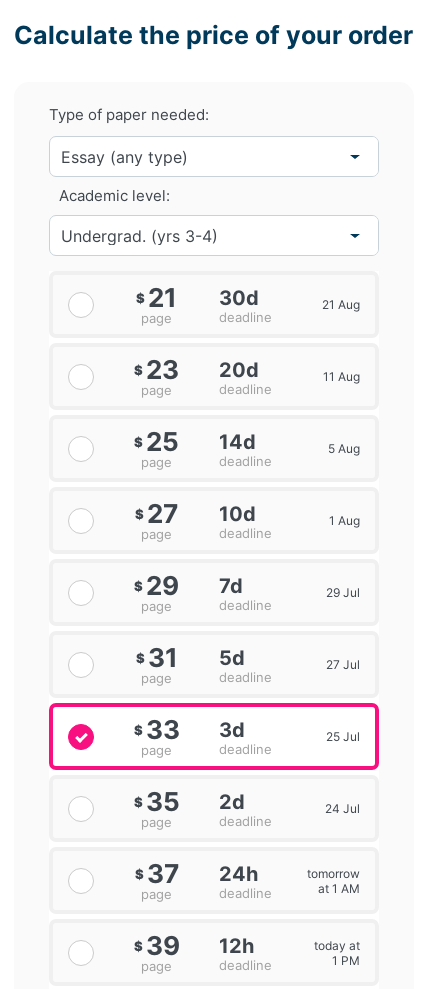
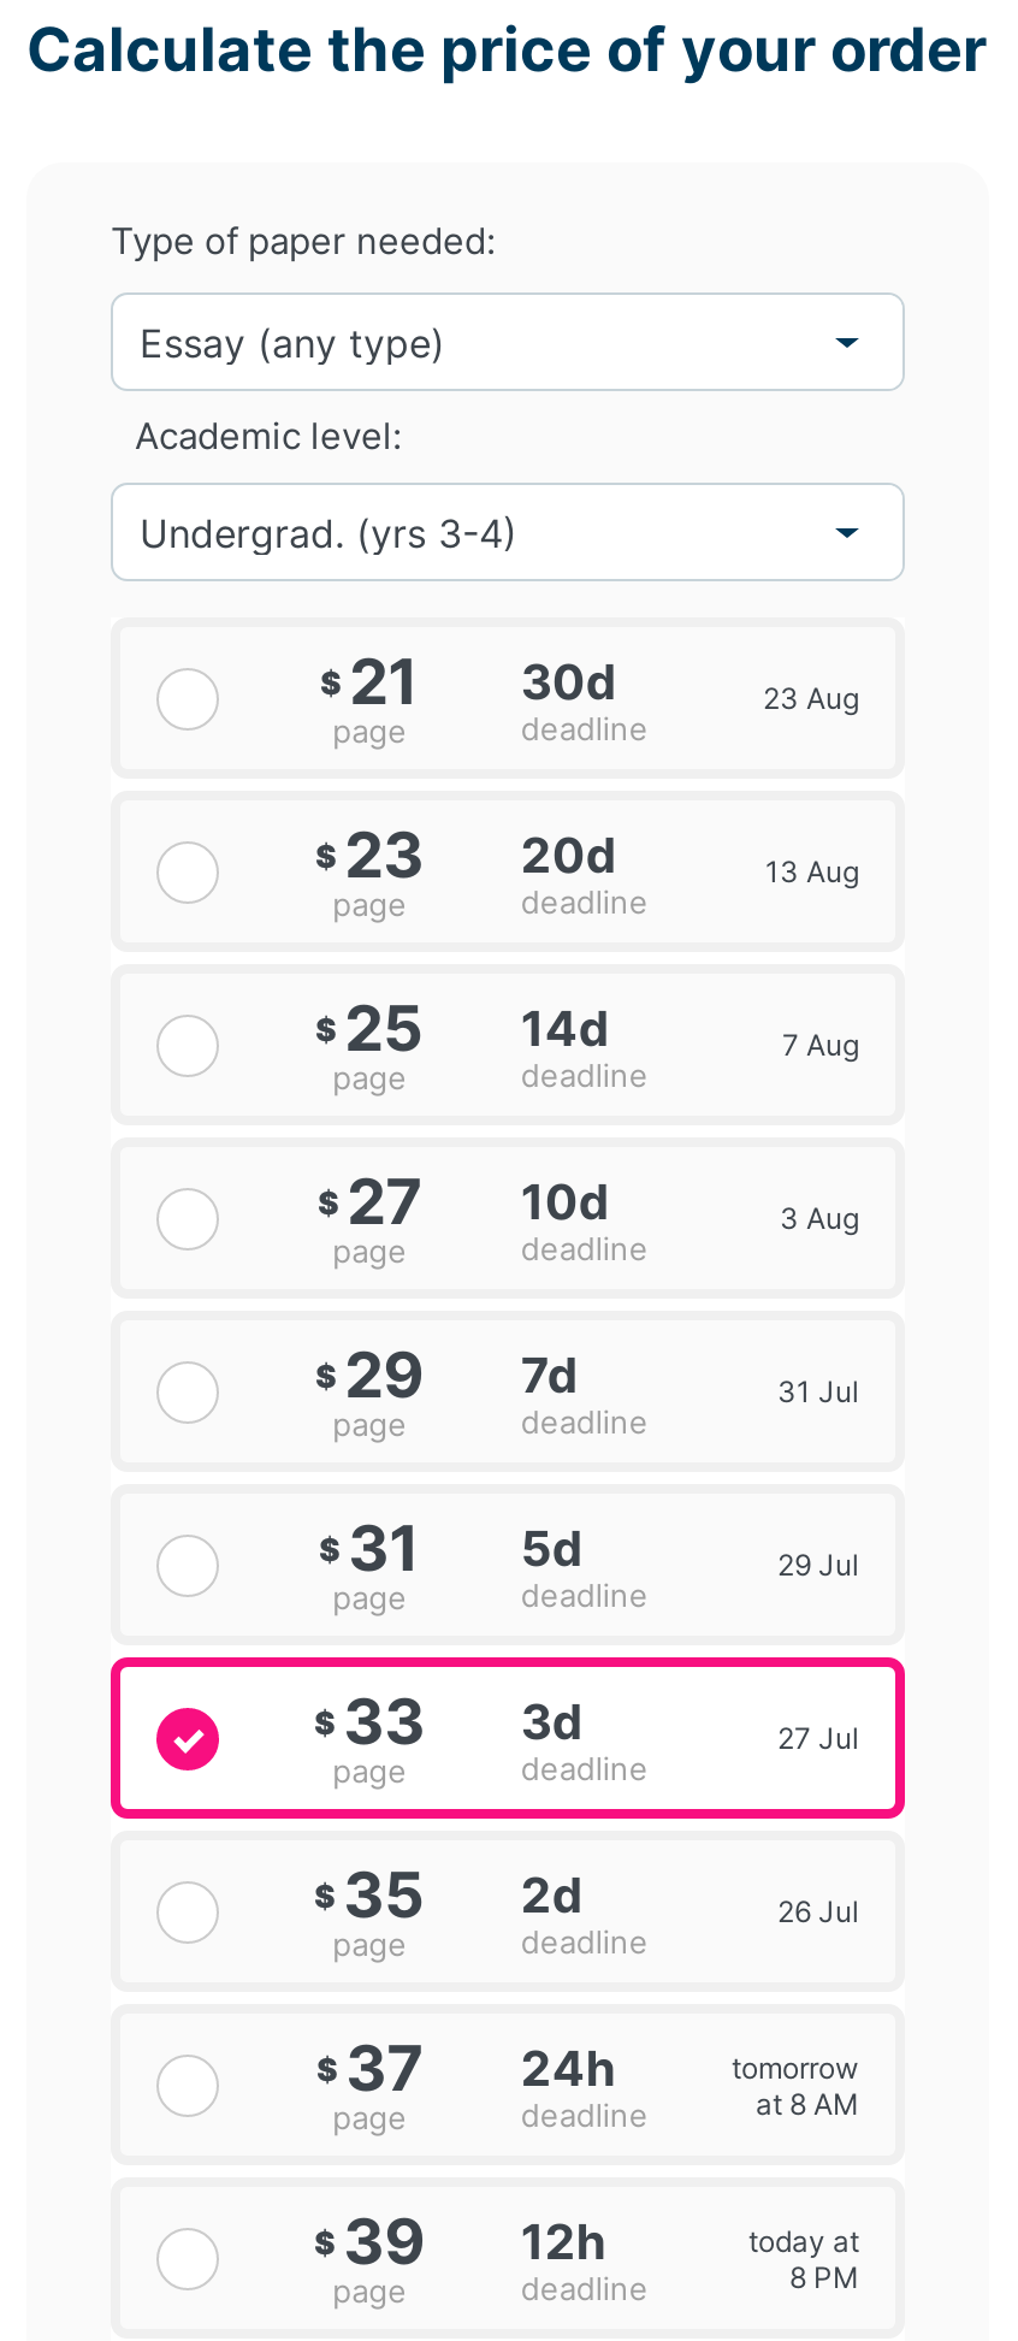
- 21 Aug
+ 23 Aug

- 11 Aug
+ 13 Aug

- 5 Aug
+ 7 Aug

- 1 Aug
+ 3 Aug

- 29 Jul
+ 31 Jul

- 27 Jul
+ 29 Jul

- 25 Jul
+ 27 Jul

- 24 Jul
+ 26 Jul

- at 1 AM
+ at 8 AM

- 1 PM
+ 8 PM
